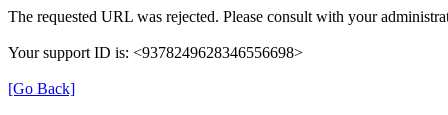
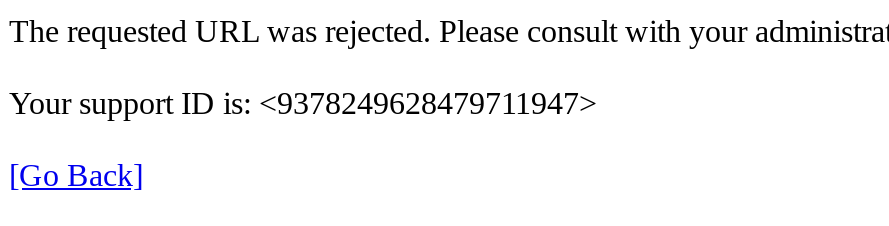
- Your support ID is: <9378249628346556698>
+ Your support ID is: <9378249628479711947>
